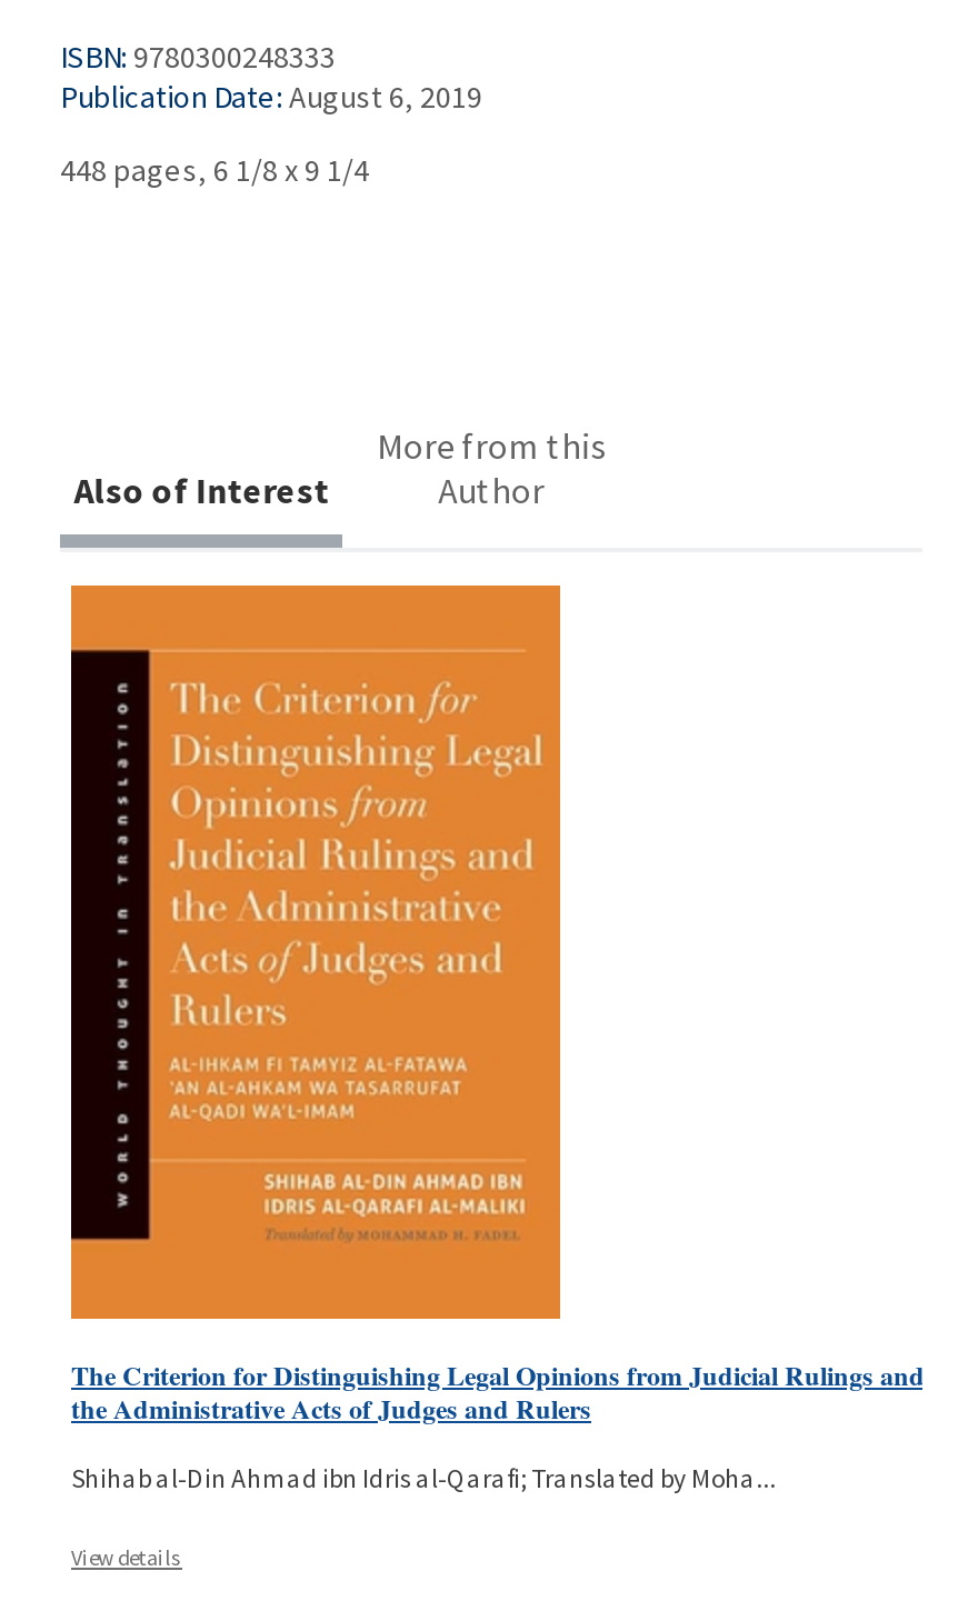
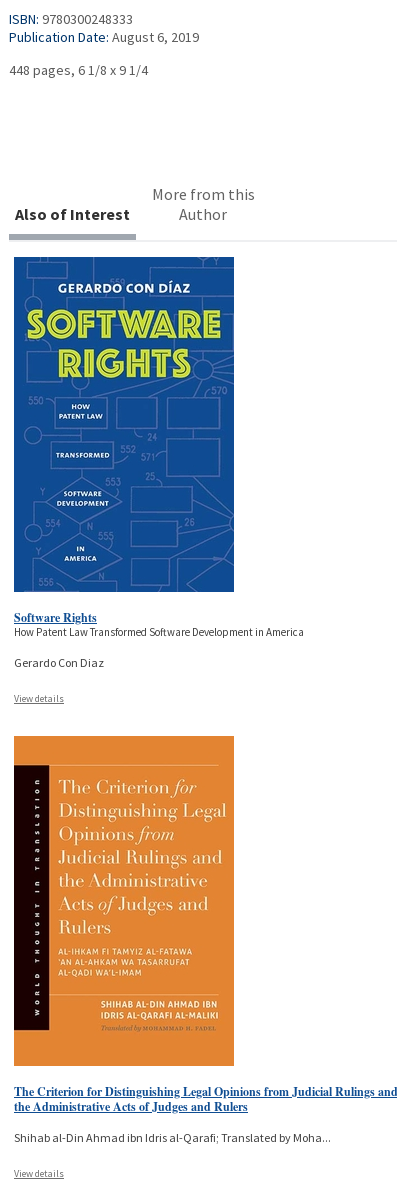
+ [image]
+ Software Rights
+ How Patent Law Transformed Software Development in America
+ Gerardo Con Diaz
+ View details
